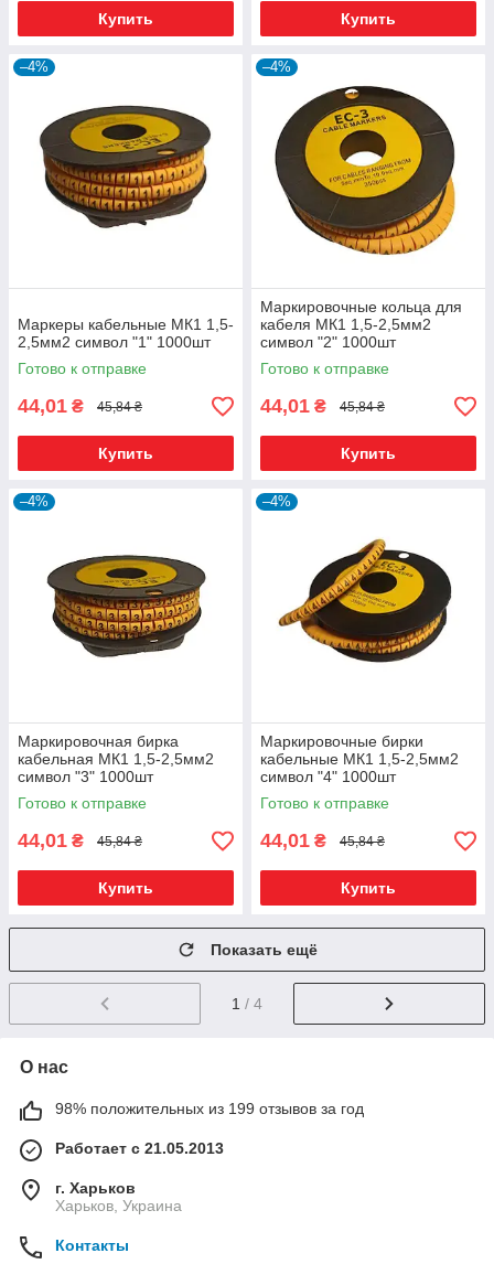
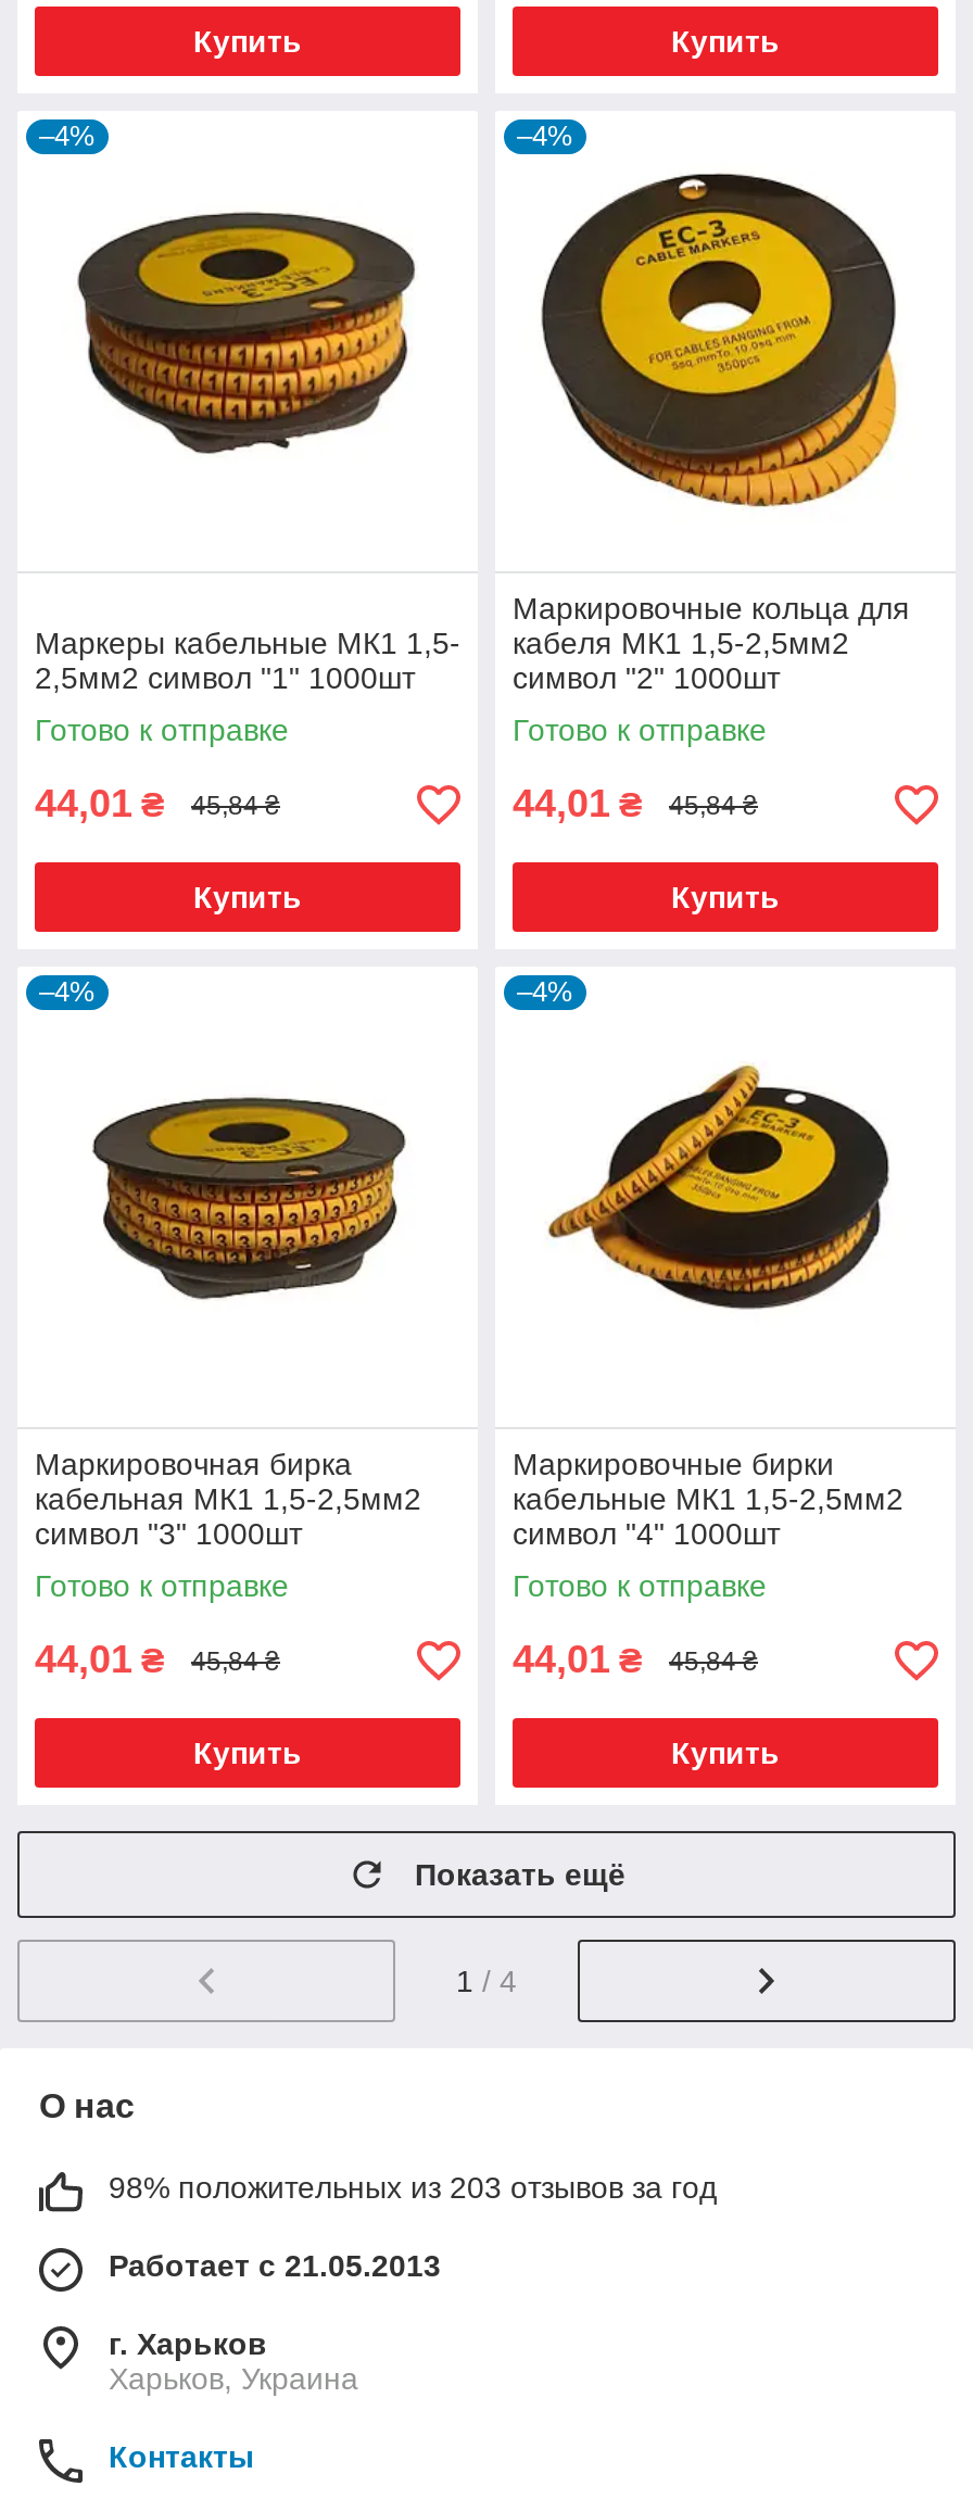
- 98% положительных из 199 отзывов за год
+ 98% положительных из 203 отзывов за год
